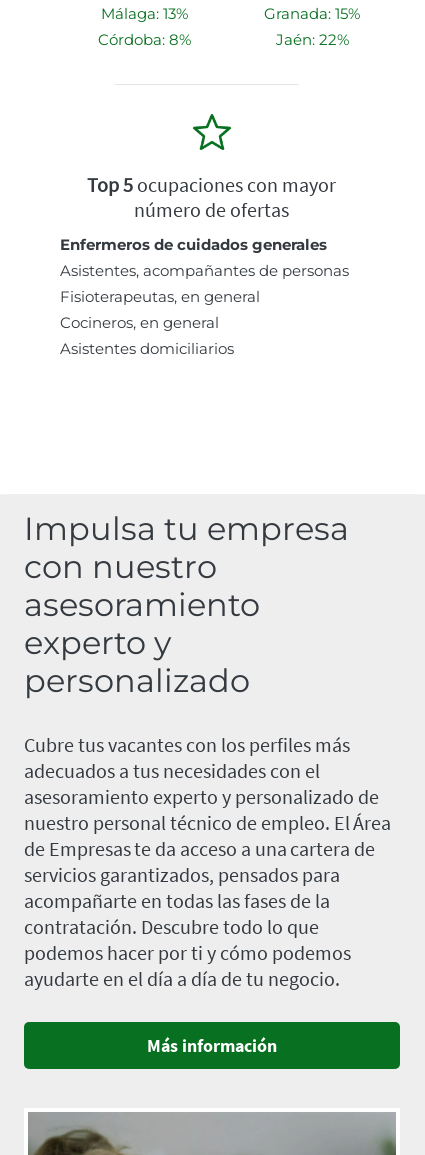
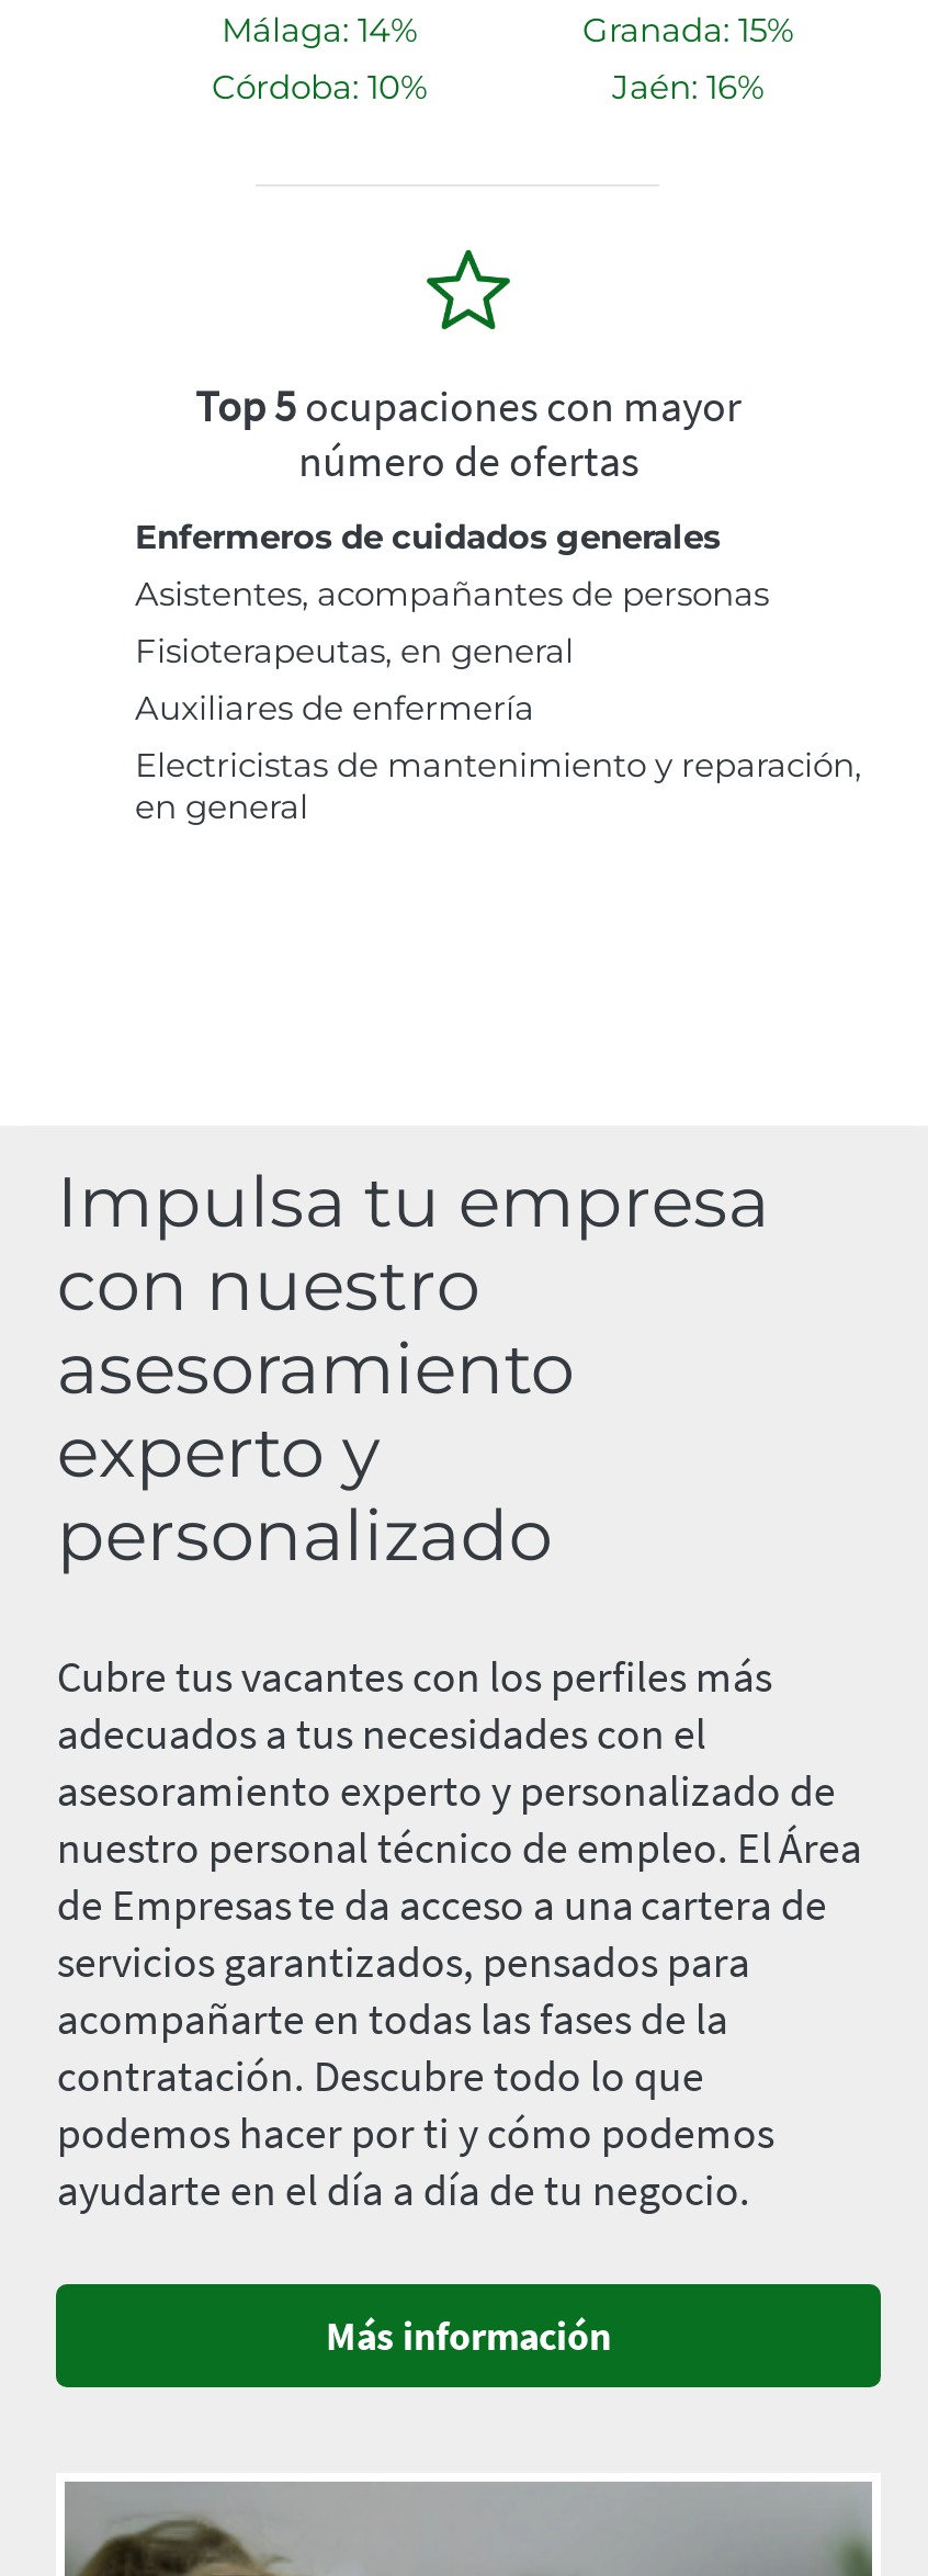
- Málaga: 13%
+ Málaga: 14%

- Córdoba: 8%
+ Córdoba: 10%

- Jaén: 22%
+ Jaén: 16%

- Cocineros, en general
- Asistentes domiciliarios
+ Auxiliares de enfermería
+ Electricistas de mantenimiento y reparación,
+ en general
